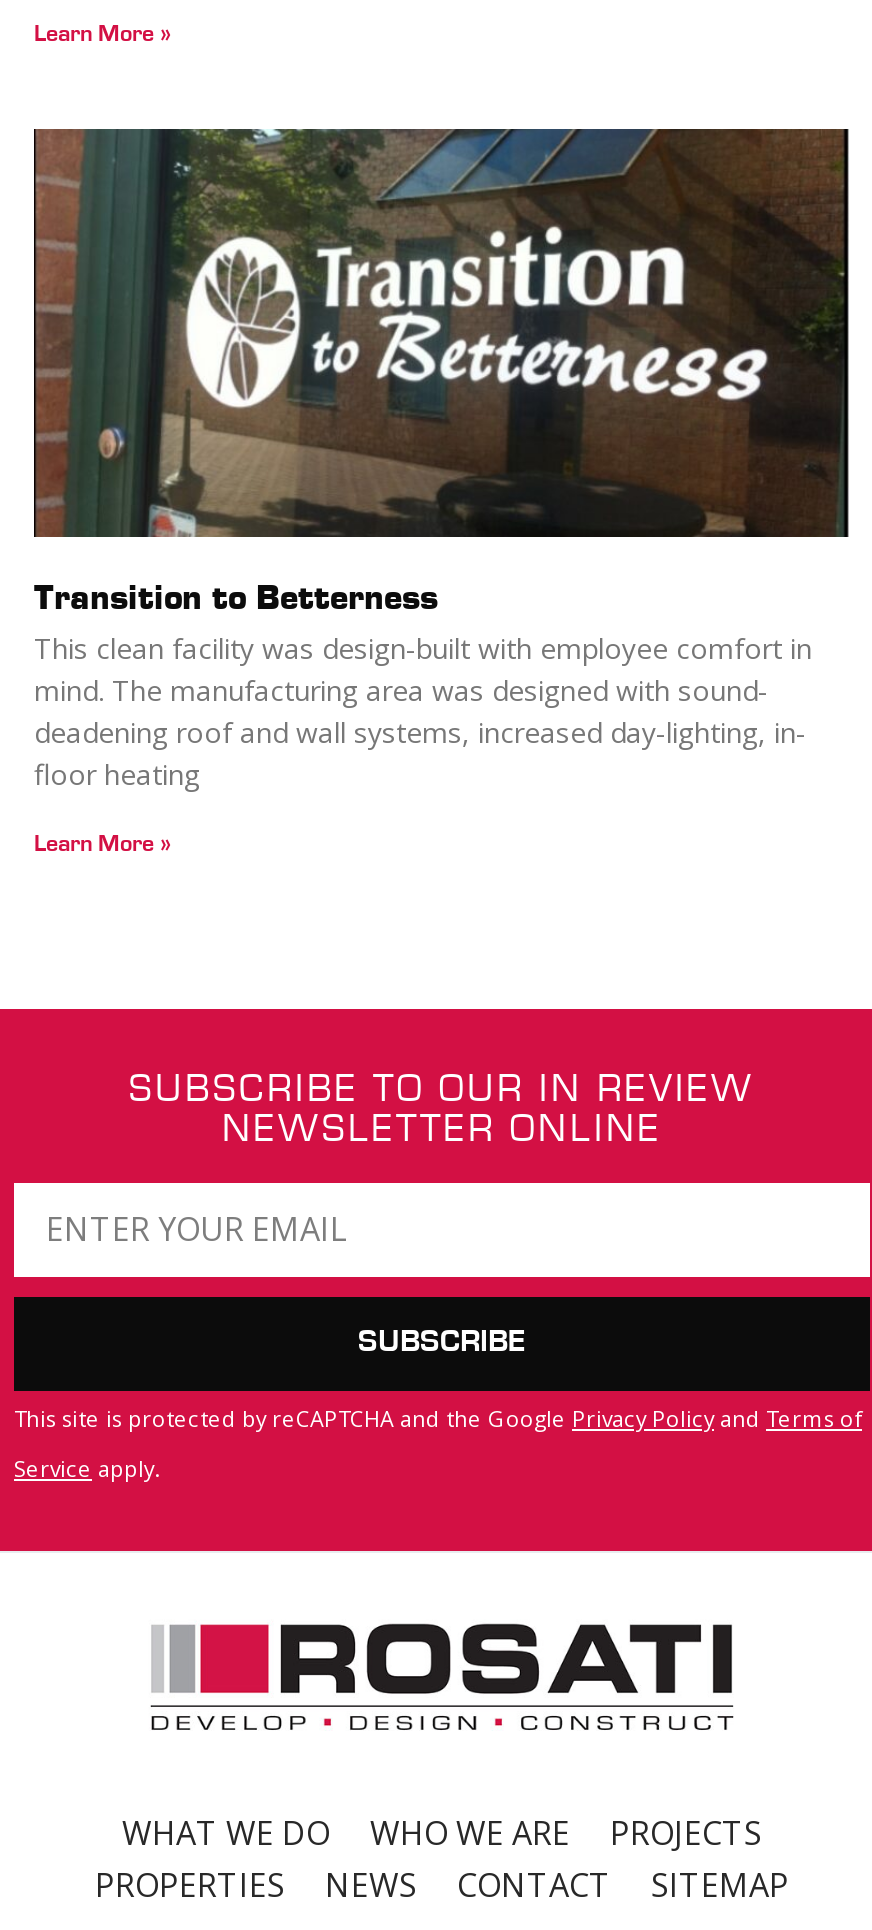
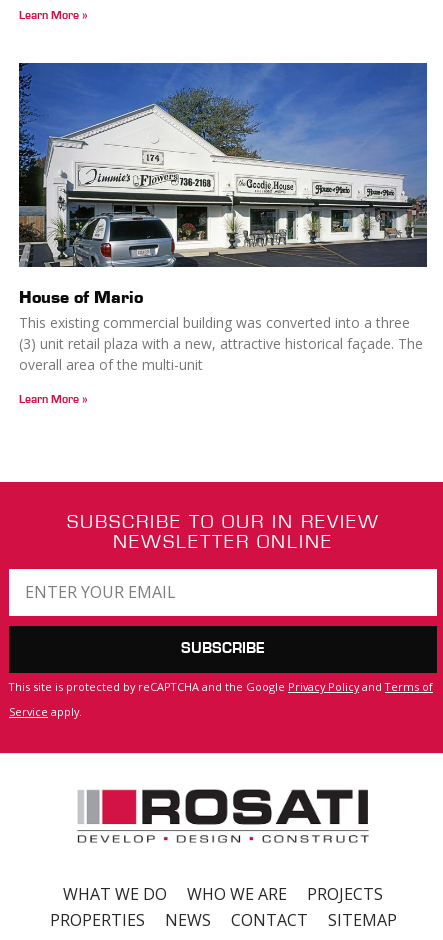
- [image]
- Transition to Betterness
- This clean facility was design-built with employee comfort in
- mind. The manufacturing area was designed with sound-
- deadening roof and wall systems, increased day-lighting, in-
- floor heating
+ [image]
+ House of Mario
+ This existing commercial building was converted into a three
+ (3) unit retail plaza with a new, attractive historical façade. The
+ overall area of the multi-unit
